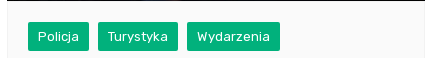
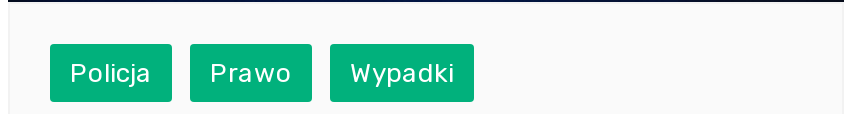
- Turystyka
- Wydarzenia
+ Prawo
+ Wypadki
